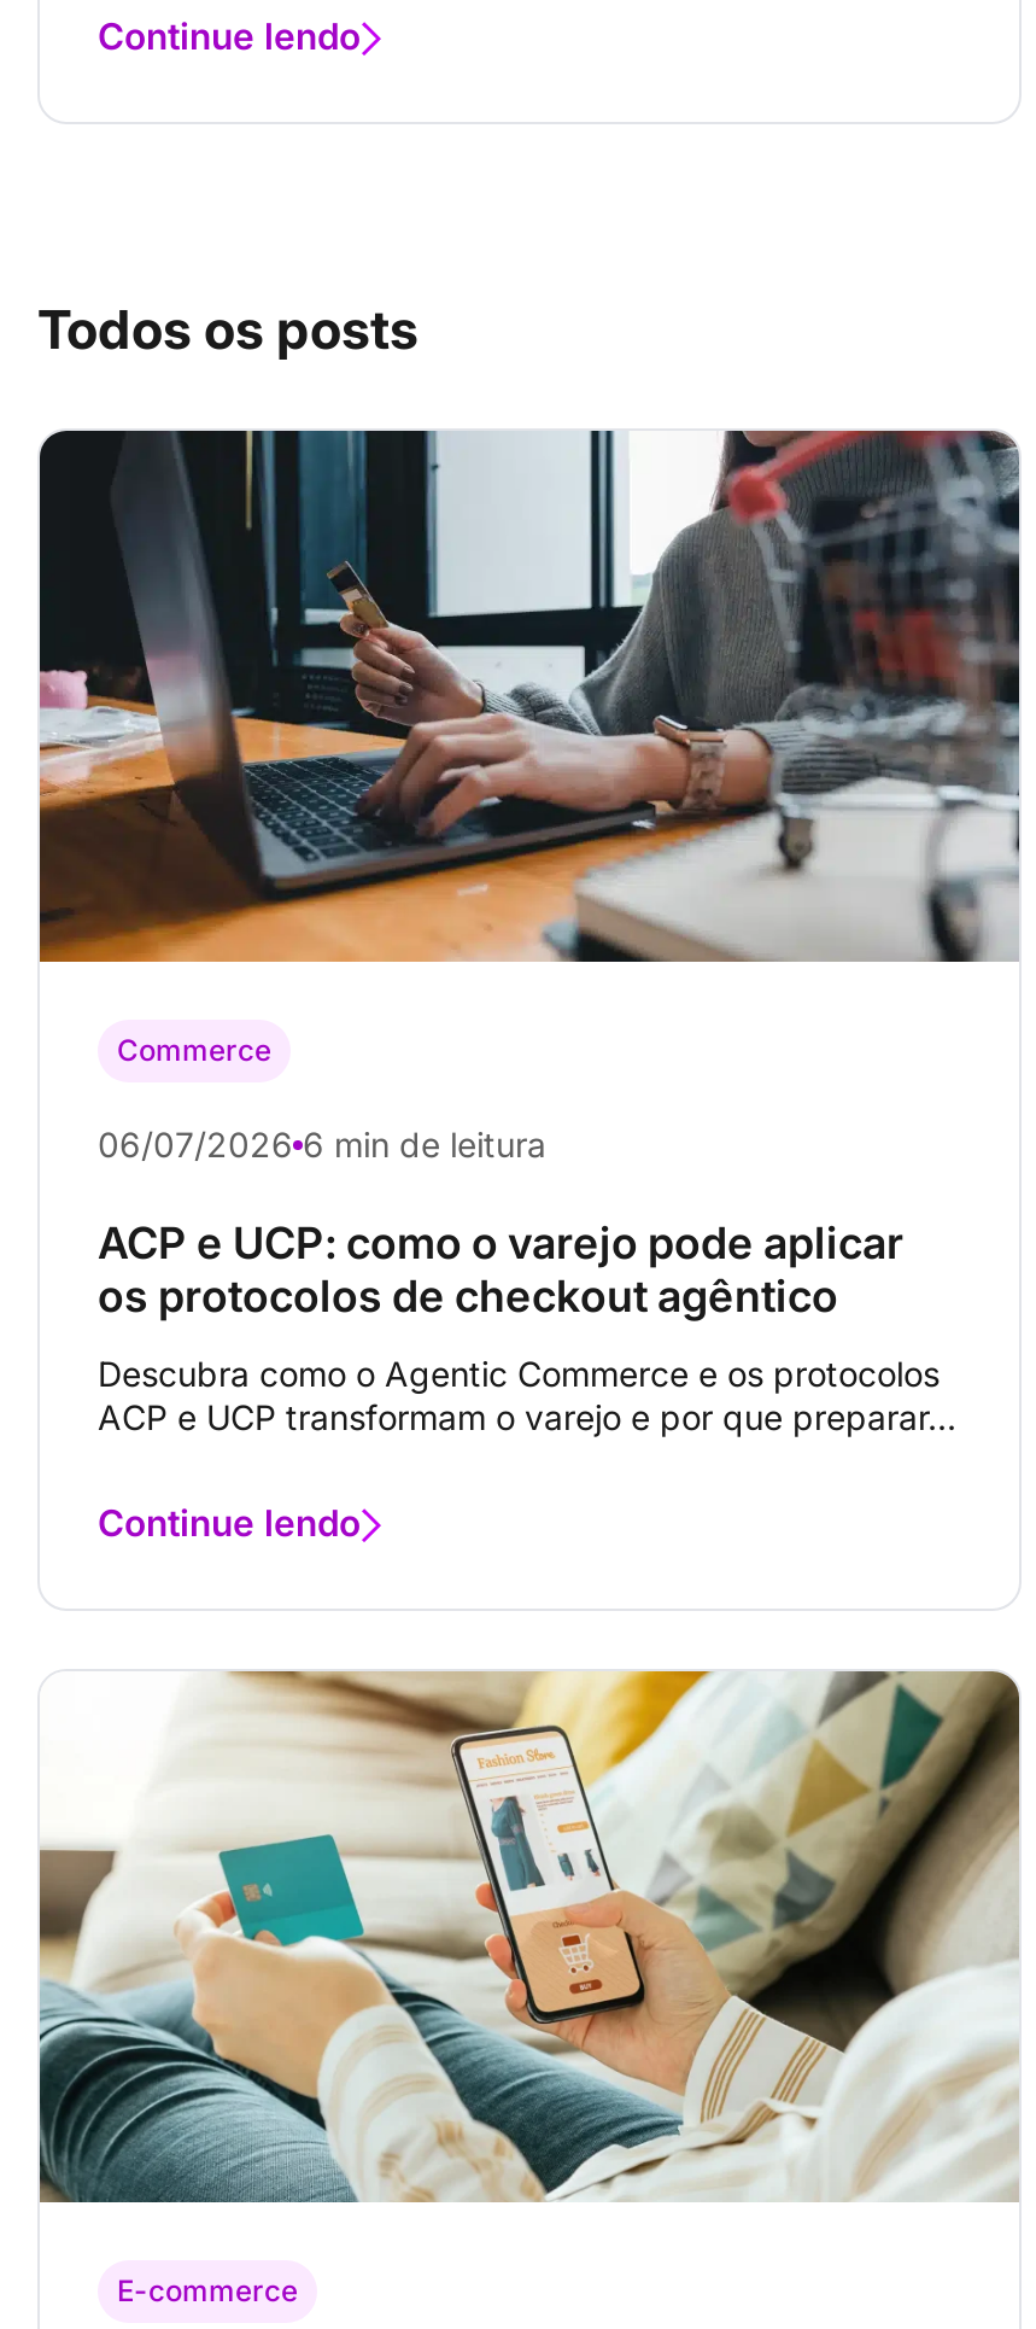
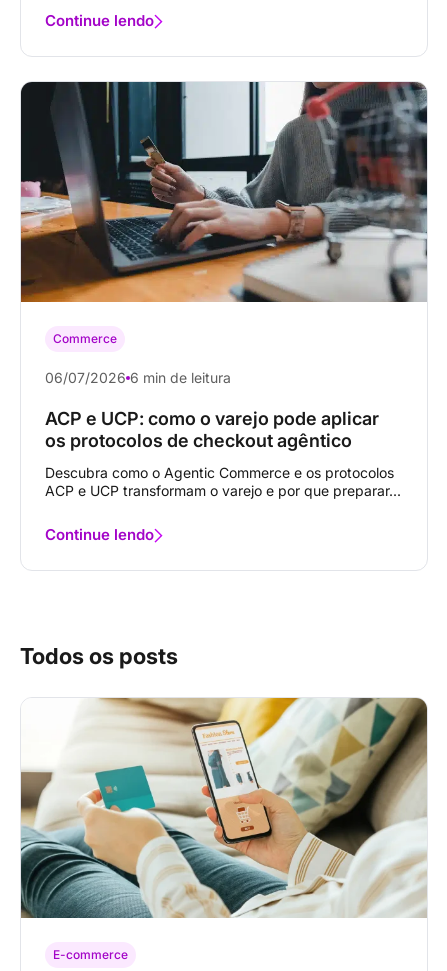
moved down: Todos os posts

moved up: [image] | Commerce | 06/07/2026 6 min de leitura | ACP e UCP: como o varejo pode aplicar | os protocolos de checkout agêntico | Descubra como o Agentic Commerce e os protocolos | ACP e UCP transformam o varejo e por que preparar... | Continue lendo
